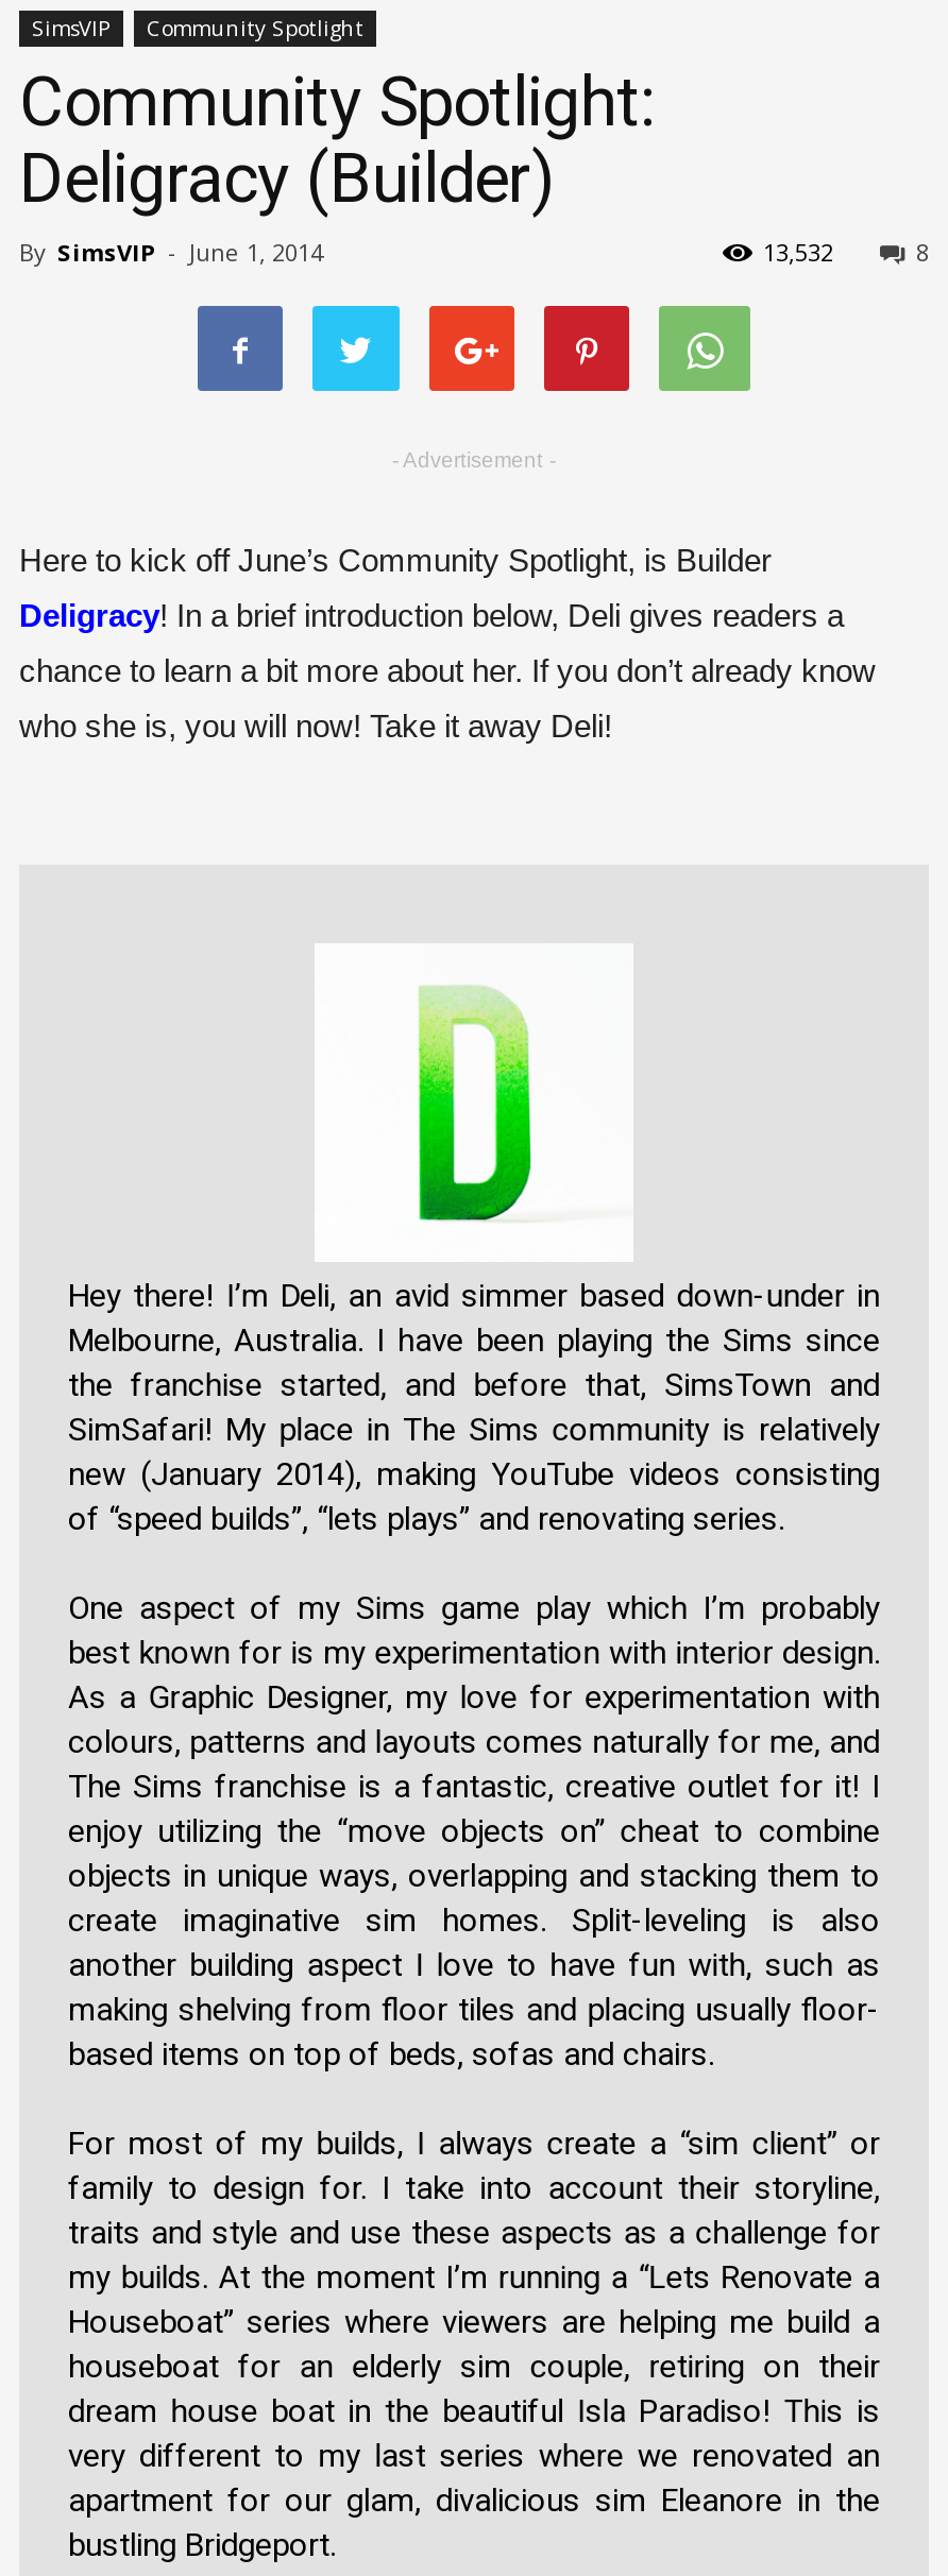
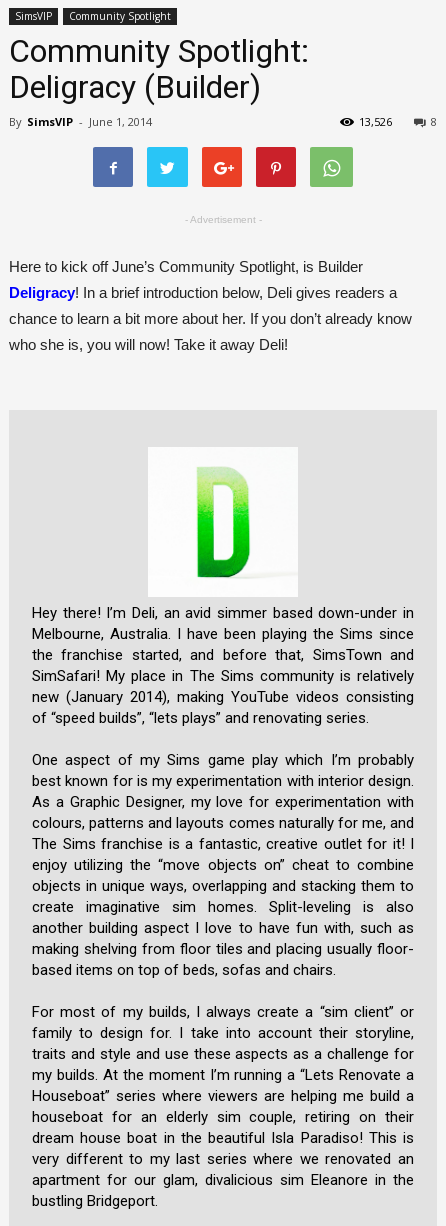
- 13,532
+ 13,526
